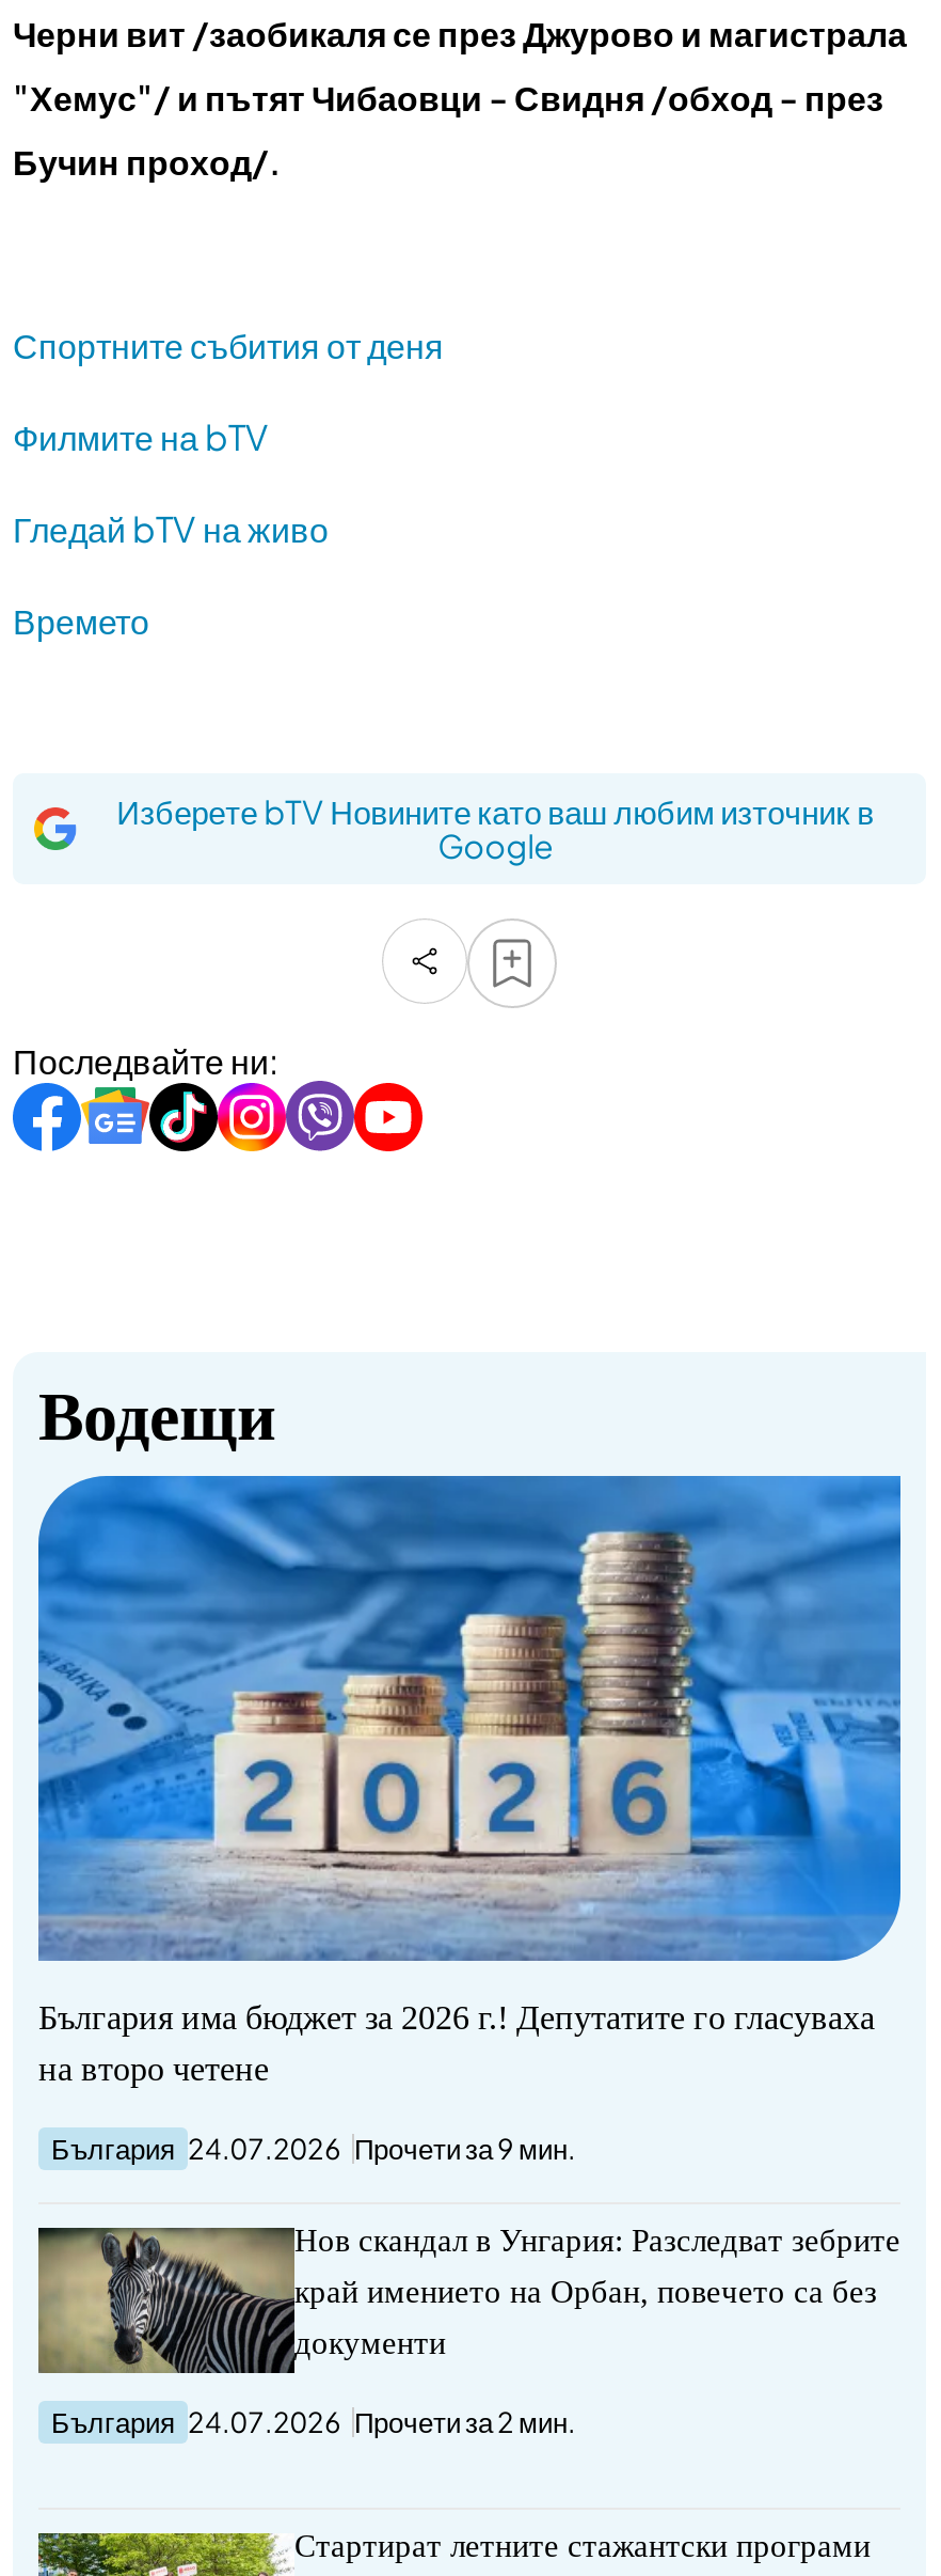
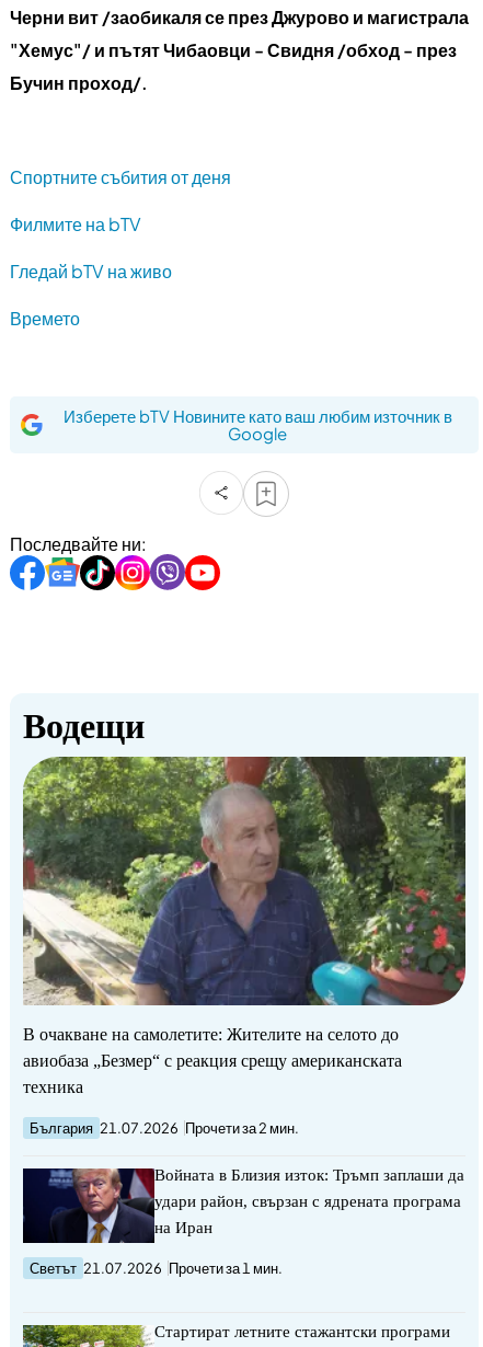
- [image]
- България има бюджет за 2026 г.! Депутатите го гласуваха
- на второ четене
+ [image]
+ В очакване на самолетите: Жителите на селото до
+ авиобаза „Безмер“ с реакция срещу американската
+ техника

- България 24.07.2026 Прочети за 9 мин.
+ България 21.07.2026 Прочети за 2 мин.

- [image]
- Нов скандал в Унгария: Разследват зебрите
+ [image]
+ Войната в Близия изток: Тръмп заплаши да

- край имението на Орбан, повечето са без
+ удари район, свързан с ядрената програма

- документи
+ на Иран

- България 24.07.2026 Прочети за 2 мин.
+ Светът 21.07.2026 Прочети за 1 мин.
